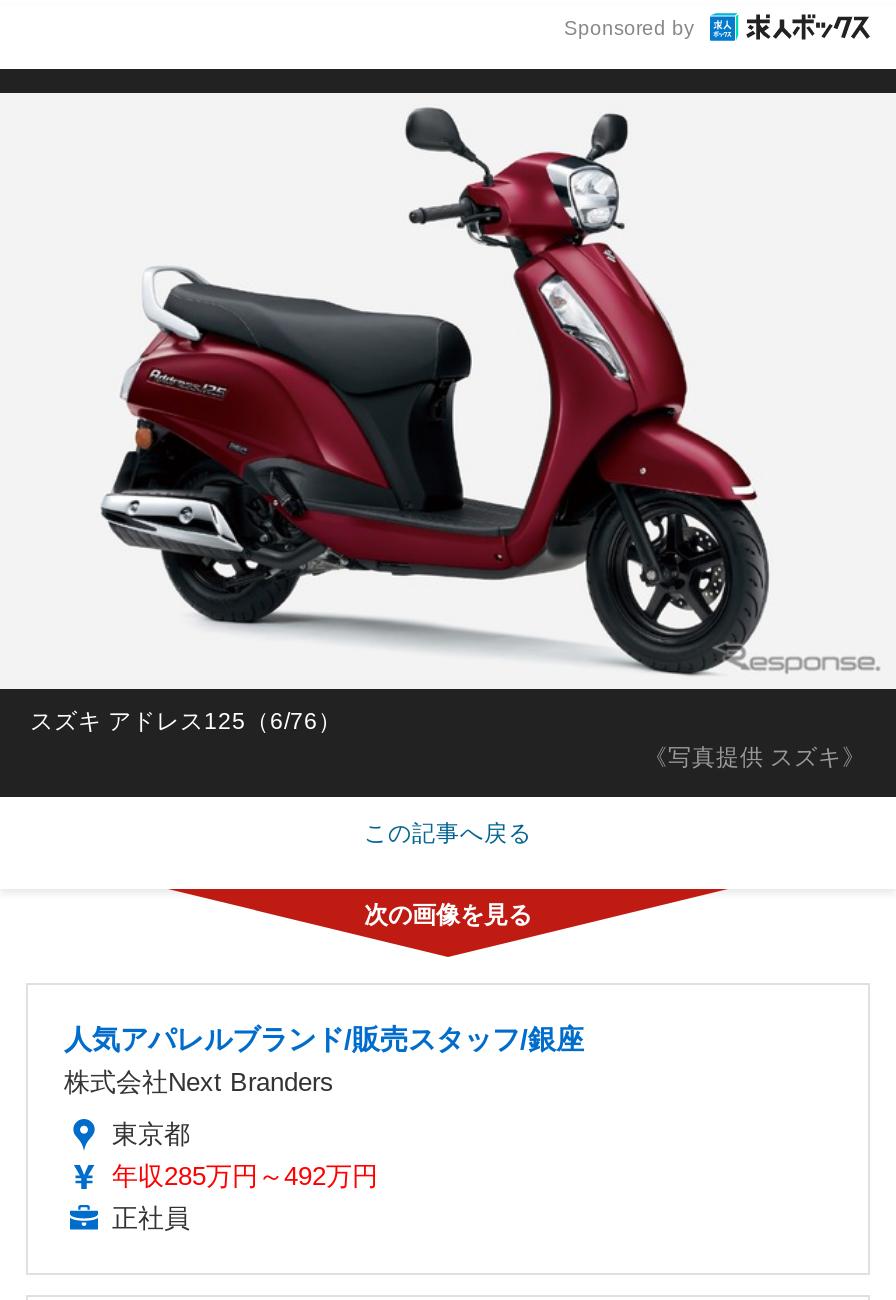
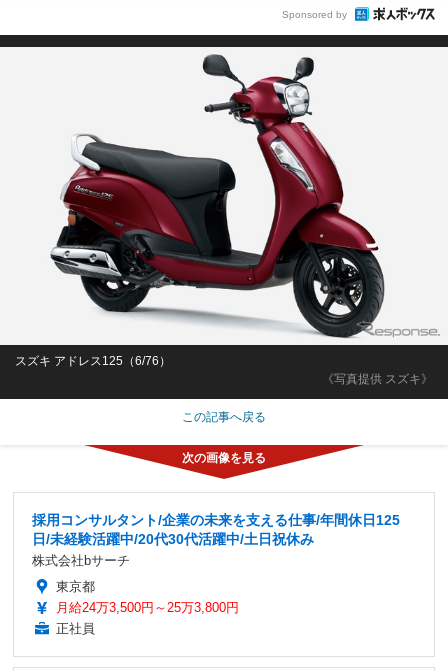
- 人気アパレルブランド/販売スタッフ/銀座
- 株式会社Next Branders
+ 採用コンサルタント/企業の未来を支える仕事/年間休日125
+ 日/未経験活躍中/20代30代活躍中/土日祝休み
+ 株式会社bサーチ

- 年収285万円～492万円
+ 月給24万3,500円～25万3,800円
